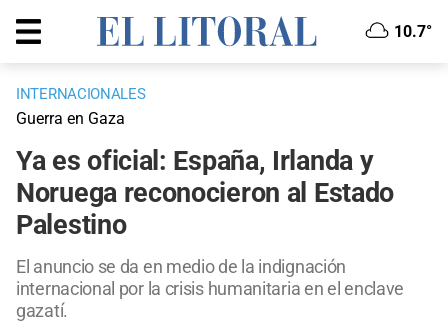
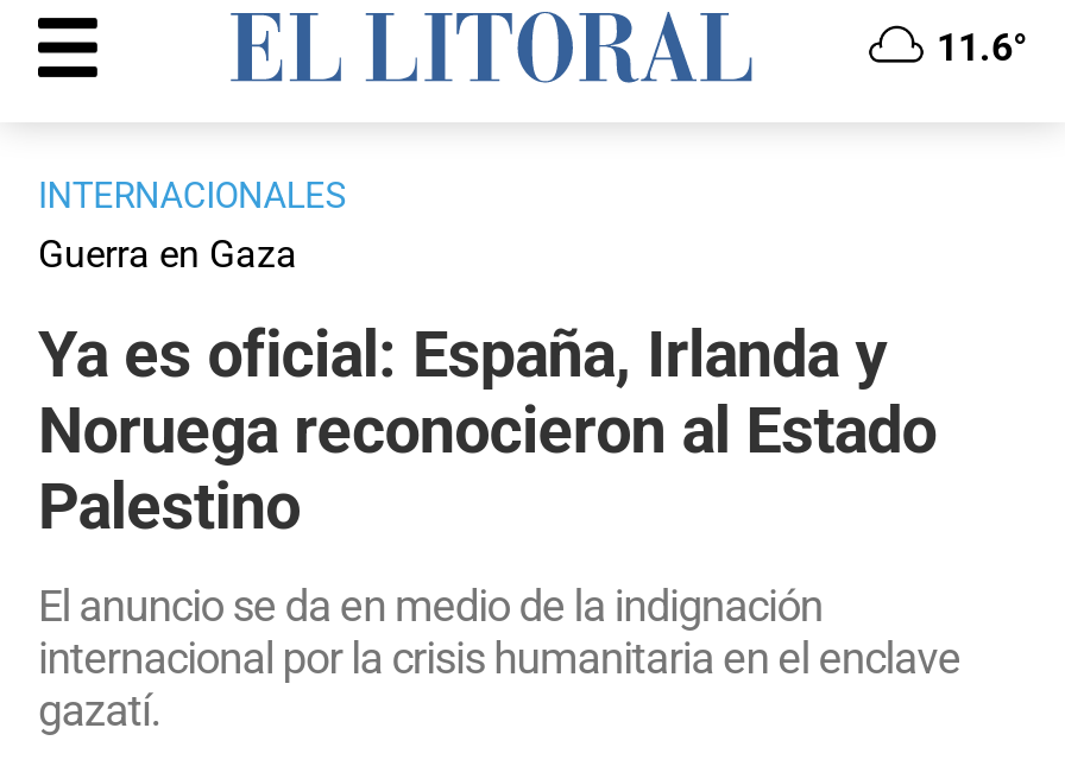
- 10.7°
+ 11.6°
